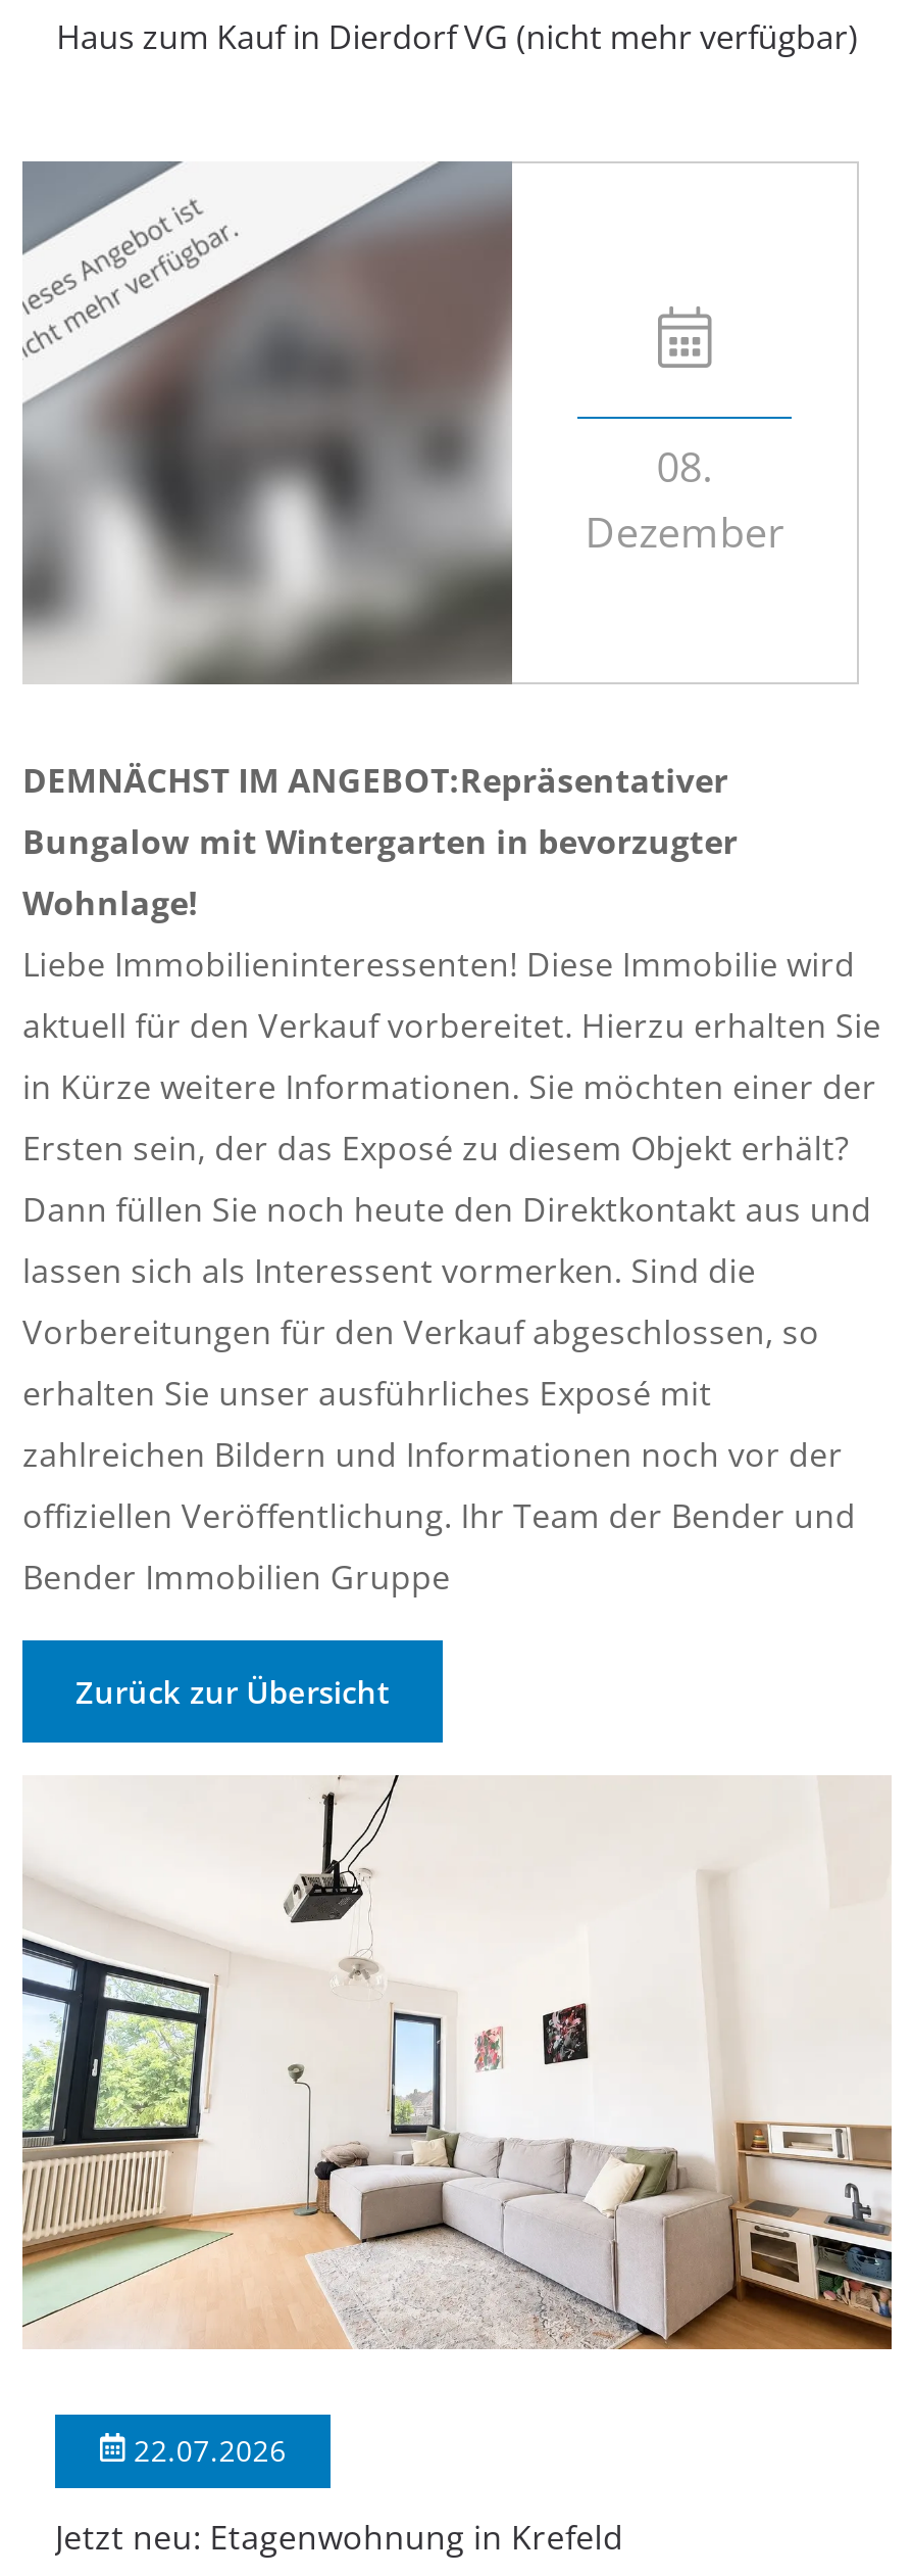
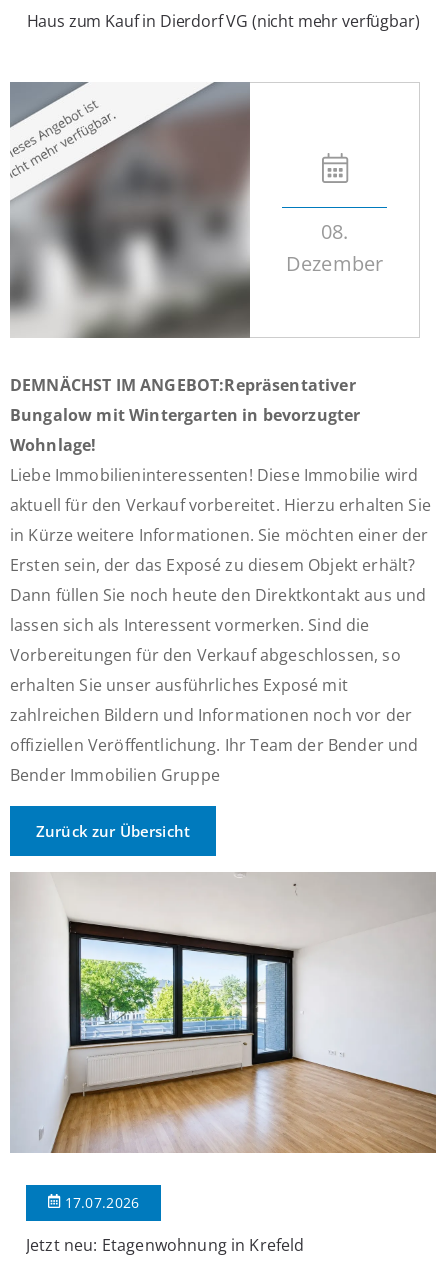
- [image]
- 22.07.2026
+ [image]
+ 17.07.2026
